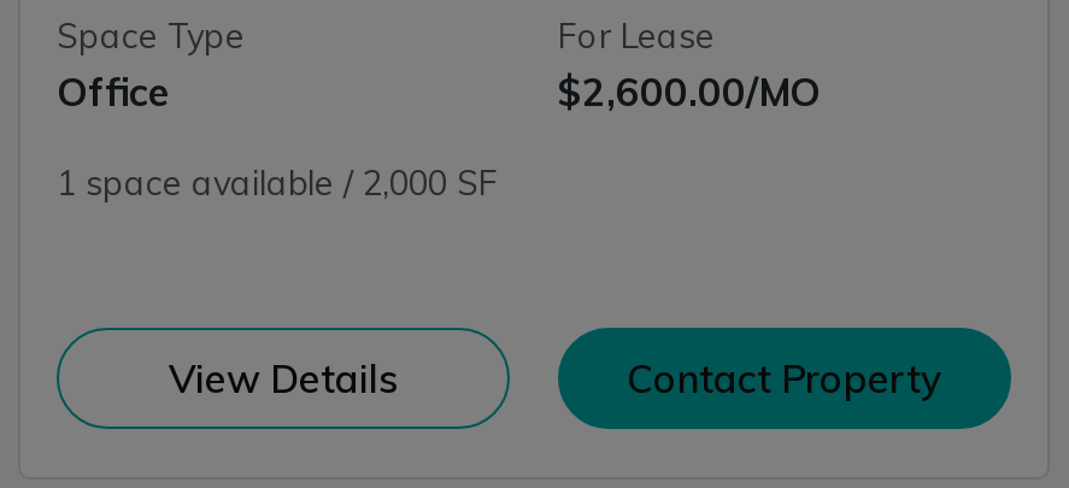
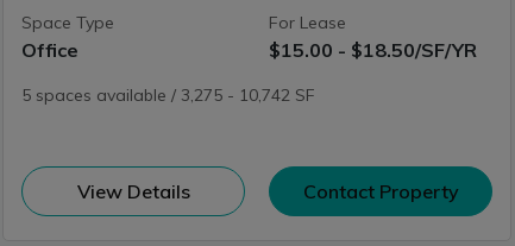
- $2,600.00/MO
+ $15.00 - $18.50/SF/YR

- 1 space available / 2,000 SF
+ 5 spaces available / 3,275 - 10,742 SF
